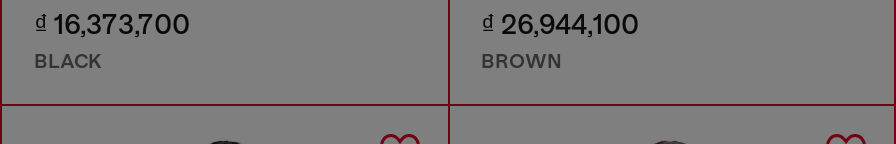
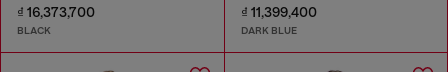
- ₫ 26,944,100
- BROWN
+ ₫ 11,399,400
+ DARK BLUE
